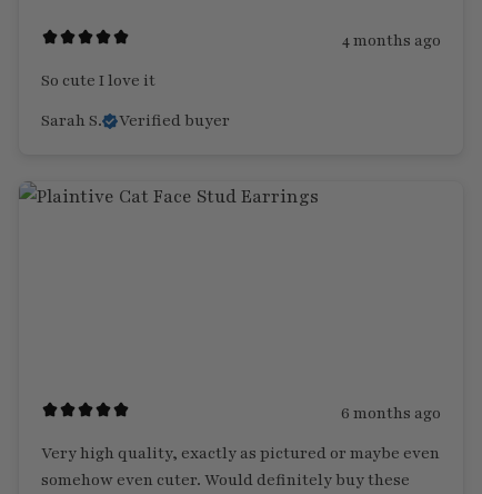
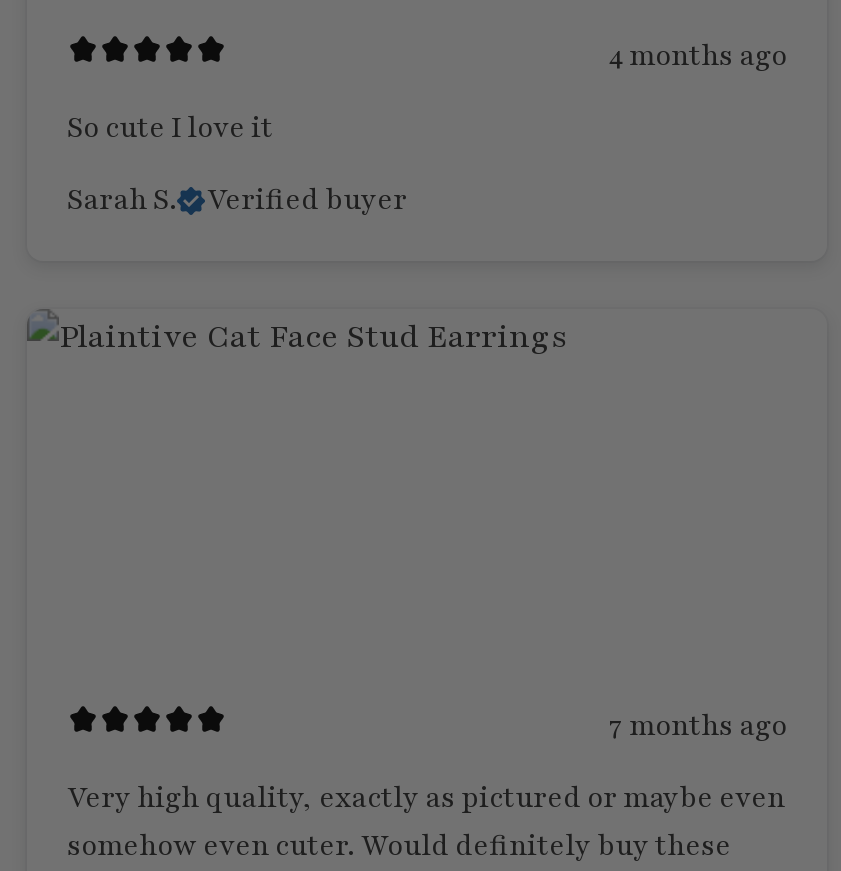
- 6 months ago
+ 7 months ago
